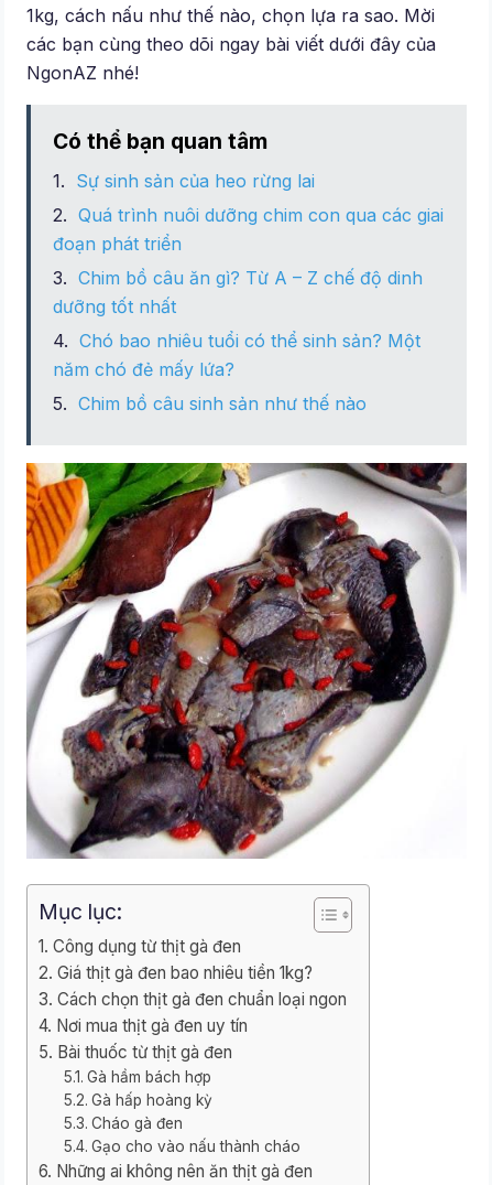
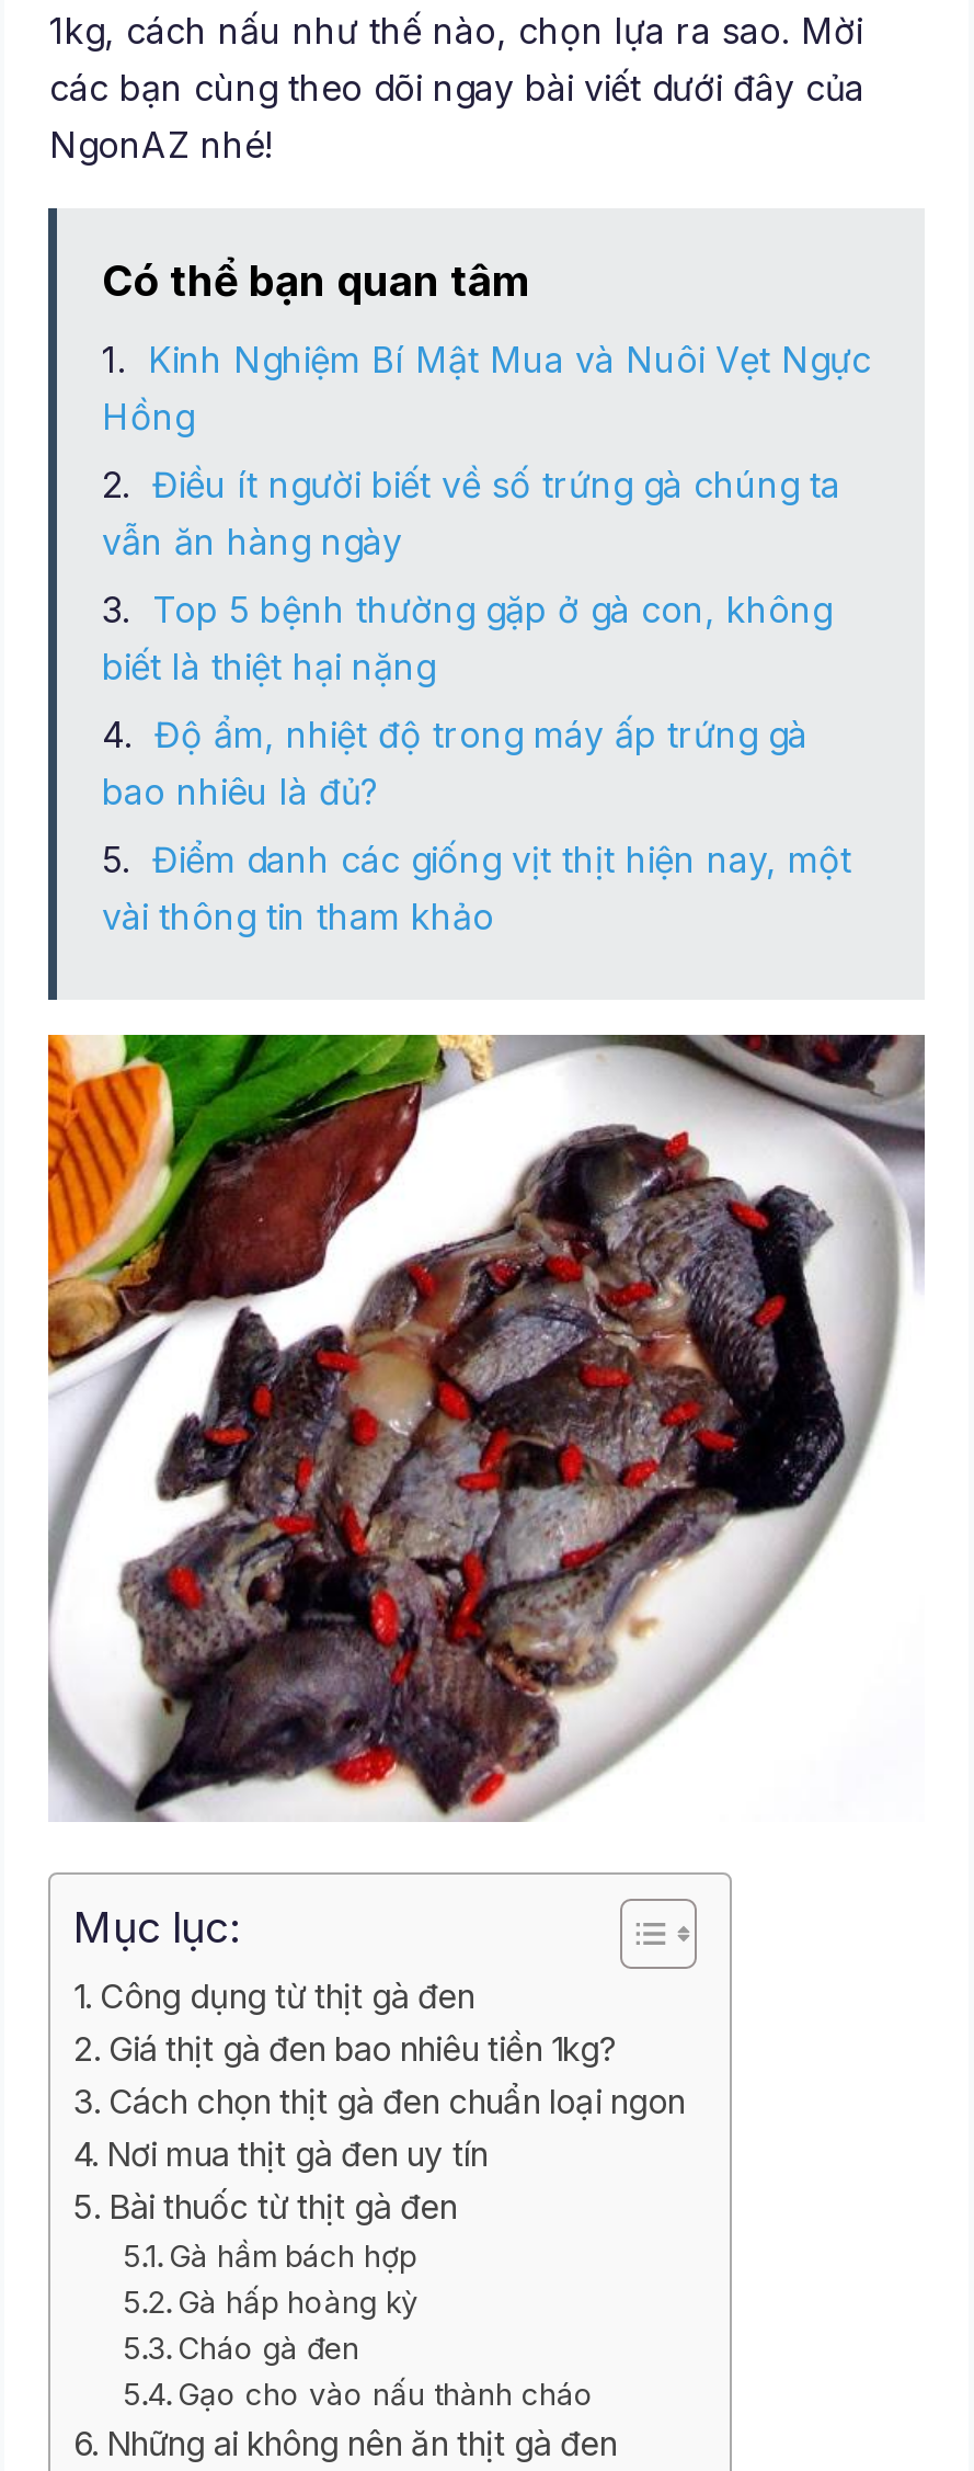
- Sự sinh sản của heo rừng lai
+ Kinh Nghiệm Bí Mật Mua và Nuôi Vẹt Ngực
+ Hồng

- Quá trình nuôi dưỡng chim con qua các giai
- đoạn phát triển
+ Điều ít người biết về số trứng gà chúng ta
+ vẫn ăn hàng ngày

- Chim bồ câu ăn gì? Từ A – Z chế độ dinh
- dưỡng tốt nhất
+ Top 5 bệnh thường gặp ở gà con, không
+ biết là thiệt hại nặng

- Chó bao nhiêu tuổi có thể sinh sản? Một
- năm chó đẻ mấy lứa?
+ Độ ẩm, nhiệt độ trong máy ấp trứng gà
+ bao nhiêu là đủ?

- Chim bồ câu sinh sản như thế nào
+ Điểm danh các giống vịt thịt hiện nay, một
+ vài thông tin tham khảo
